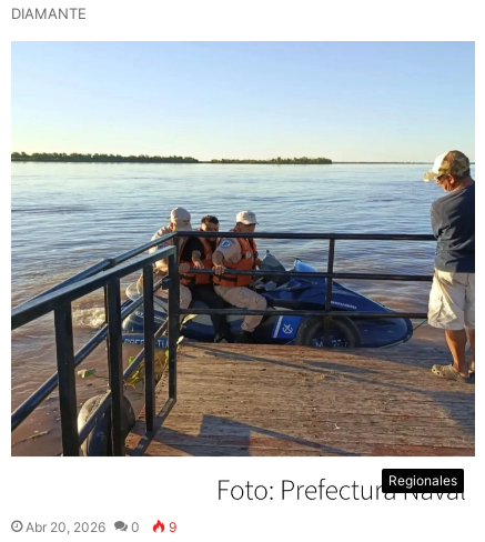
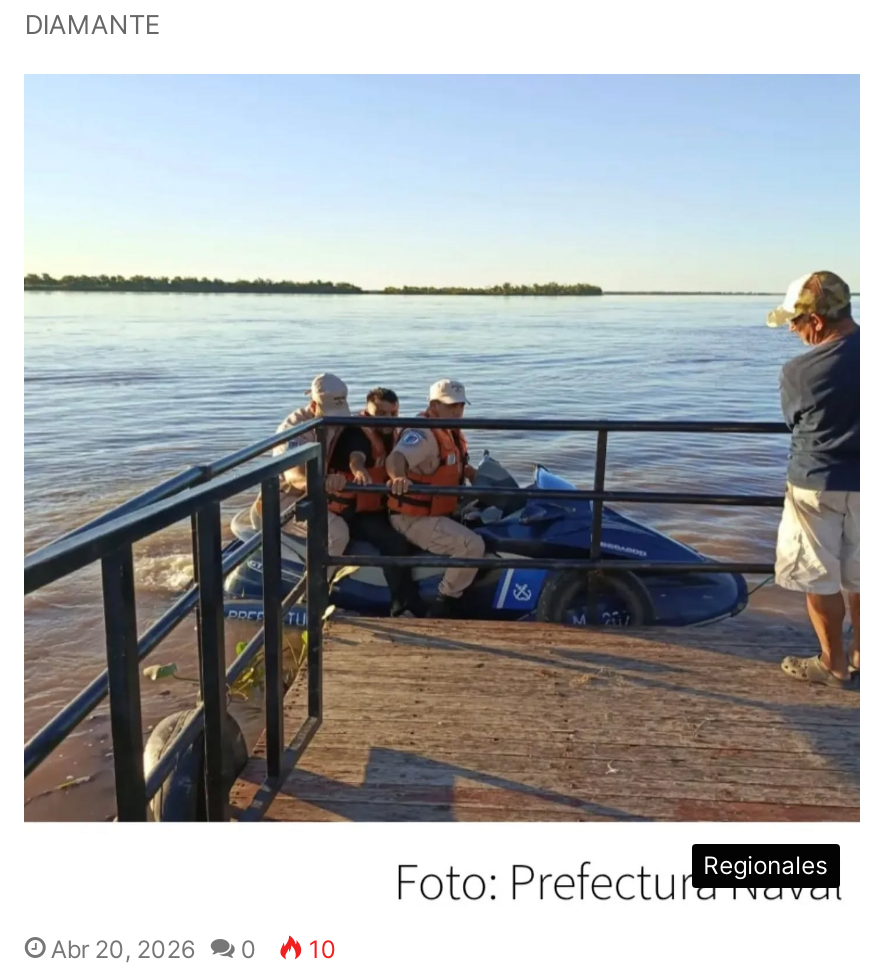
- Abr 20, 2026 0 9
+ Abr 20, 2026 0 10
